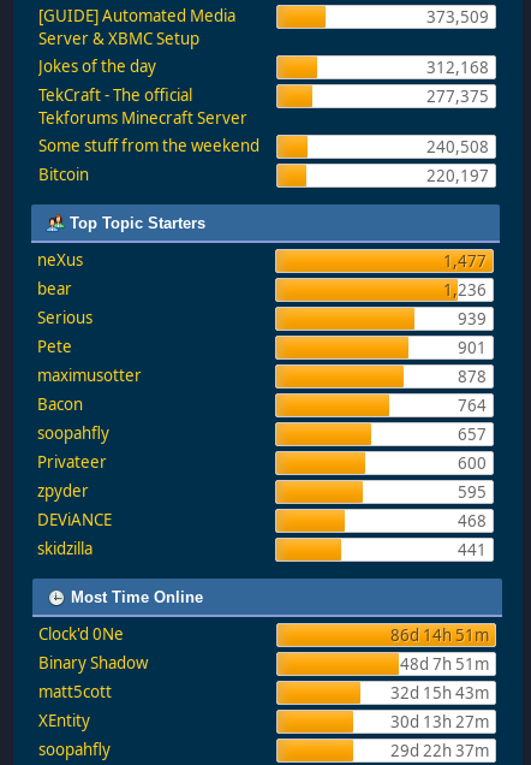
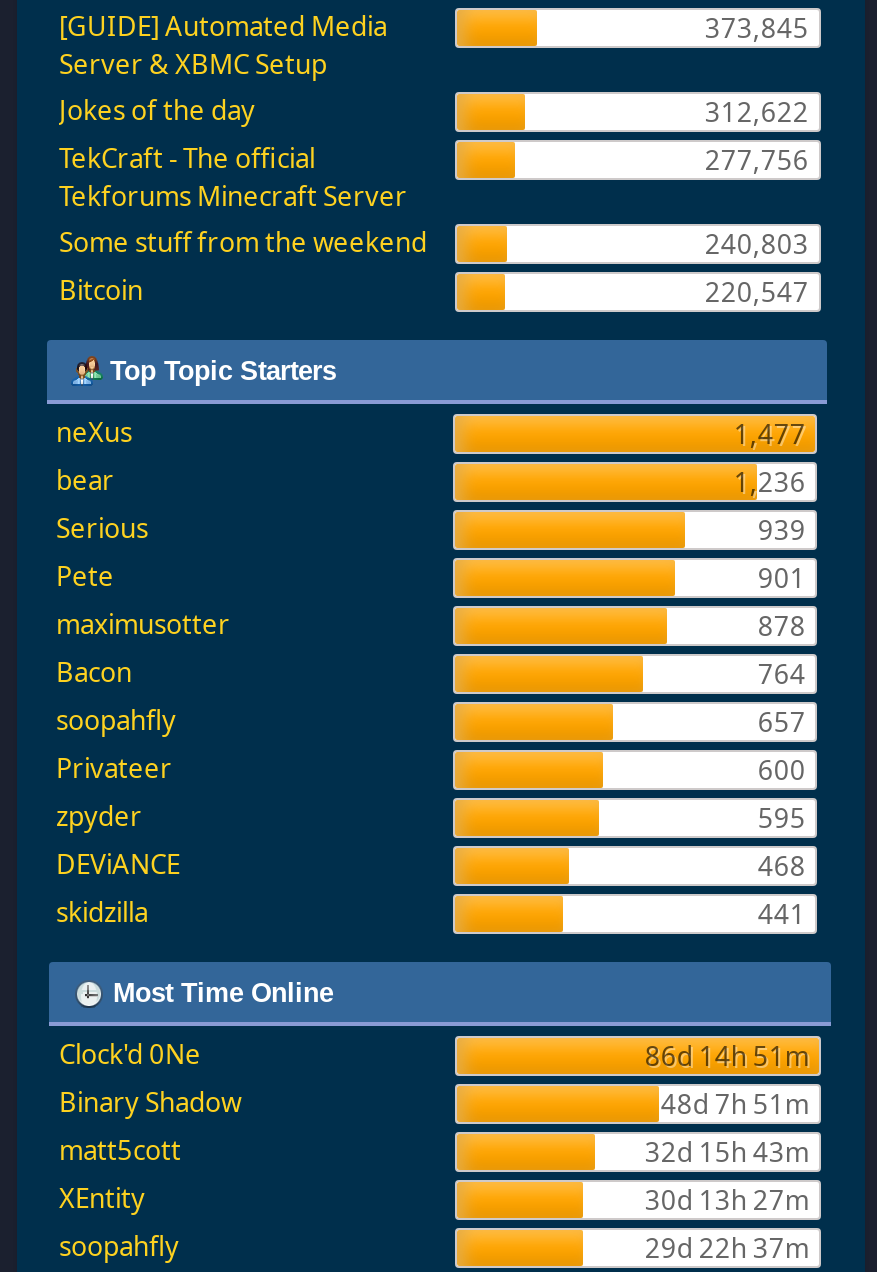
- 373,509
+ 373,845

- 312,168
+ 312,622

- 277,375
+ 277,756

- 240,508
+ 240,803

- 220,197
+ 220,547
